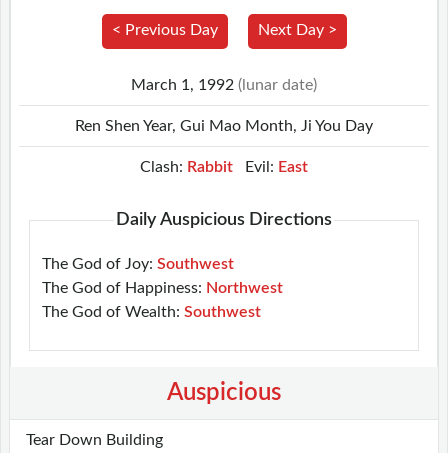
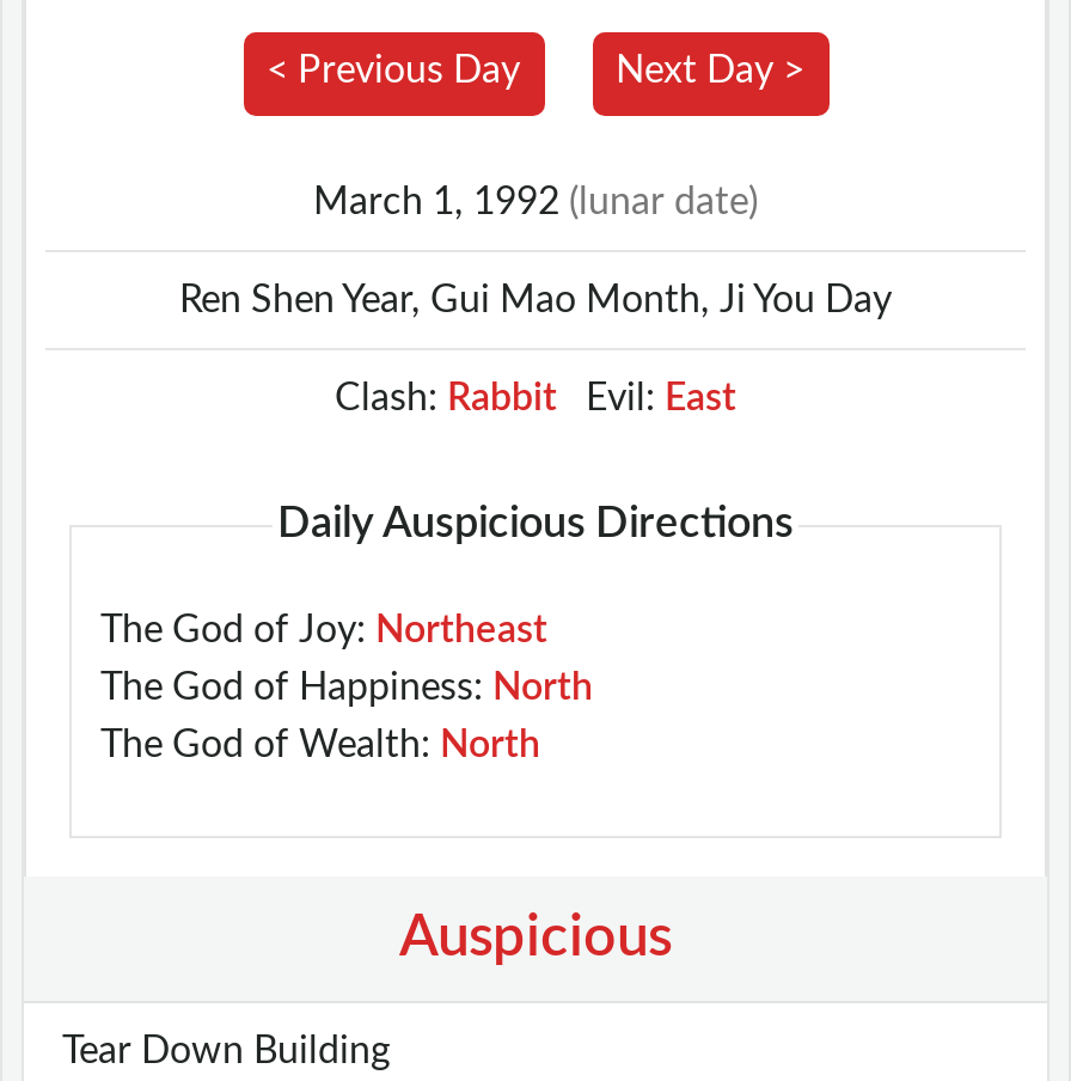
- The God of Joy: Southwest
+ The God of Joy: Northeast

- The God of Happiness: Northwest
+ The God of Happiness: North

- The God of Wealth: Southwest
+ The God of Wealth: North
